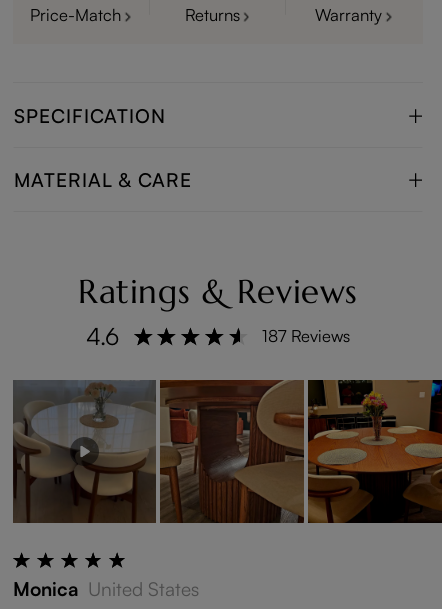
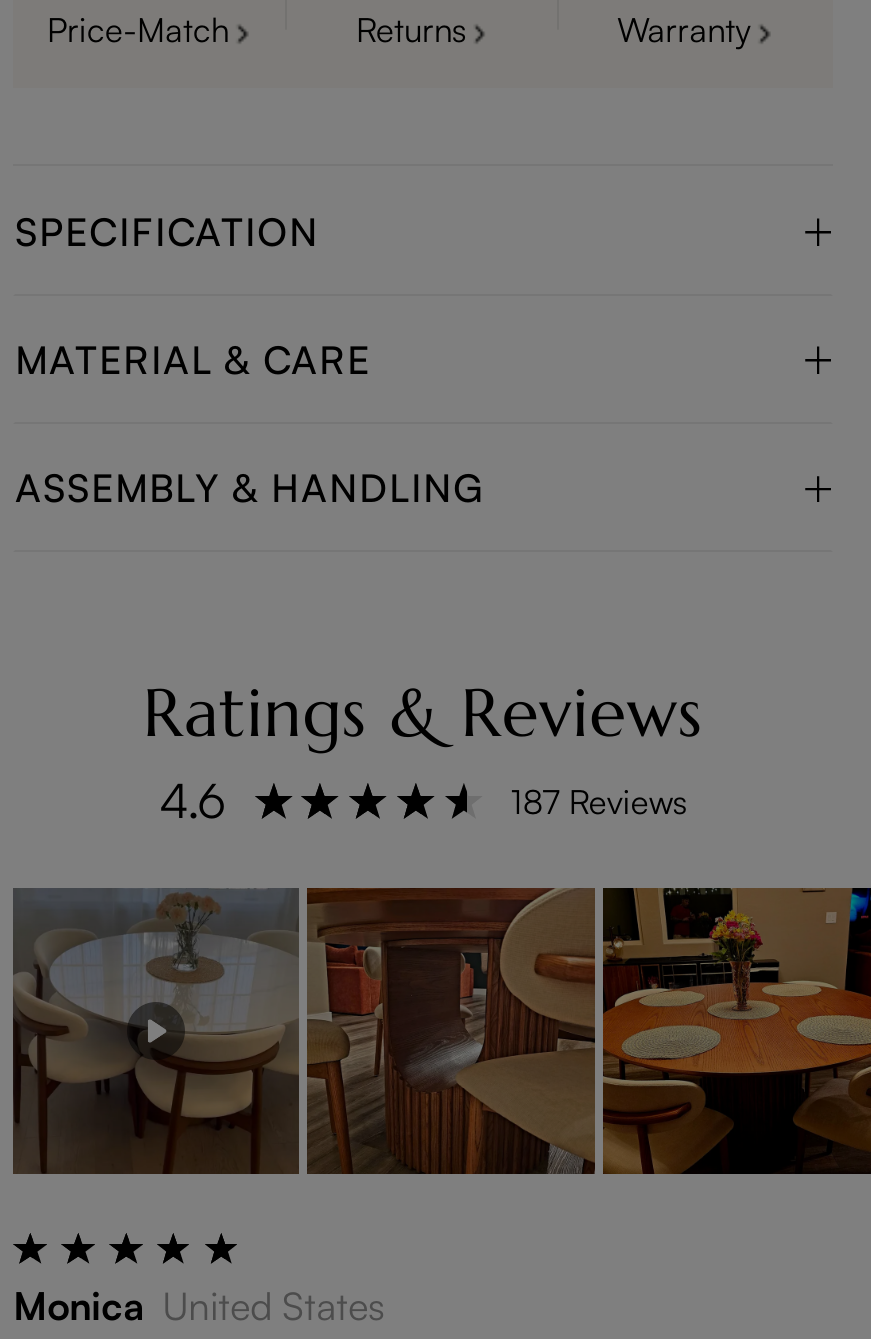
+ ASSEMBLY & HANDLING
